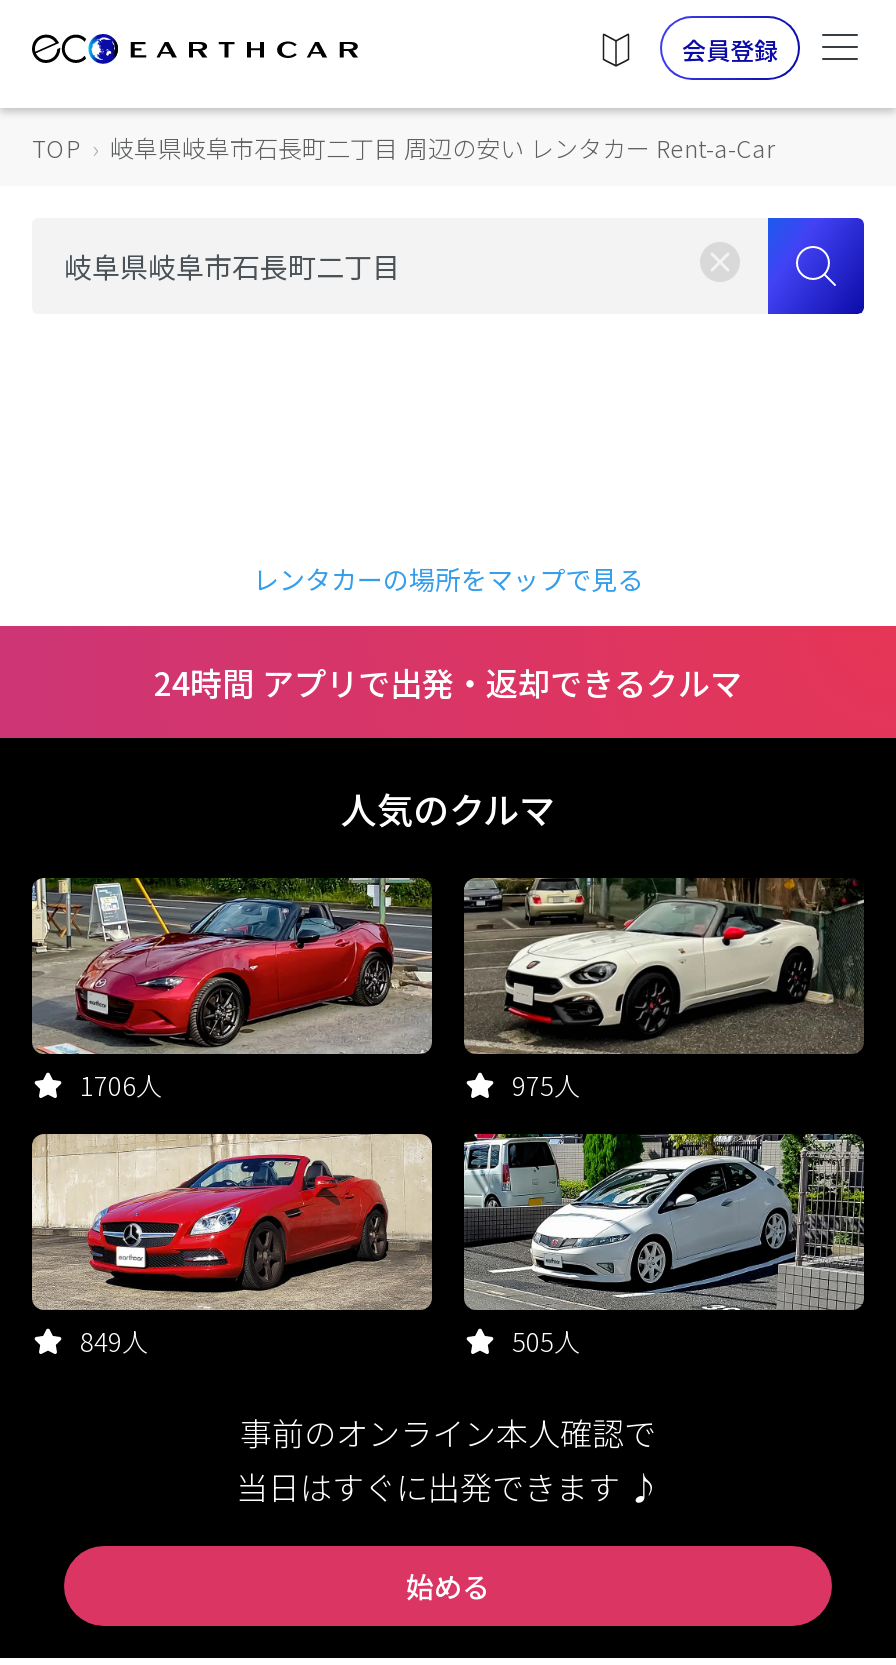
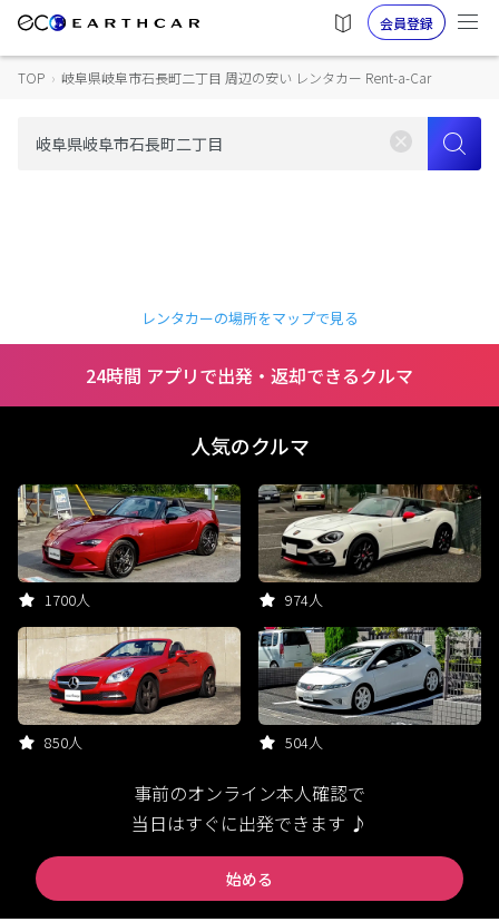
- 1706人
+ 1700人

- 975人
+ 974人

- 849人
+ 850人

- 505人
+ 504人
